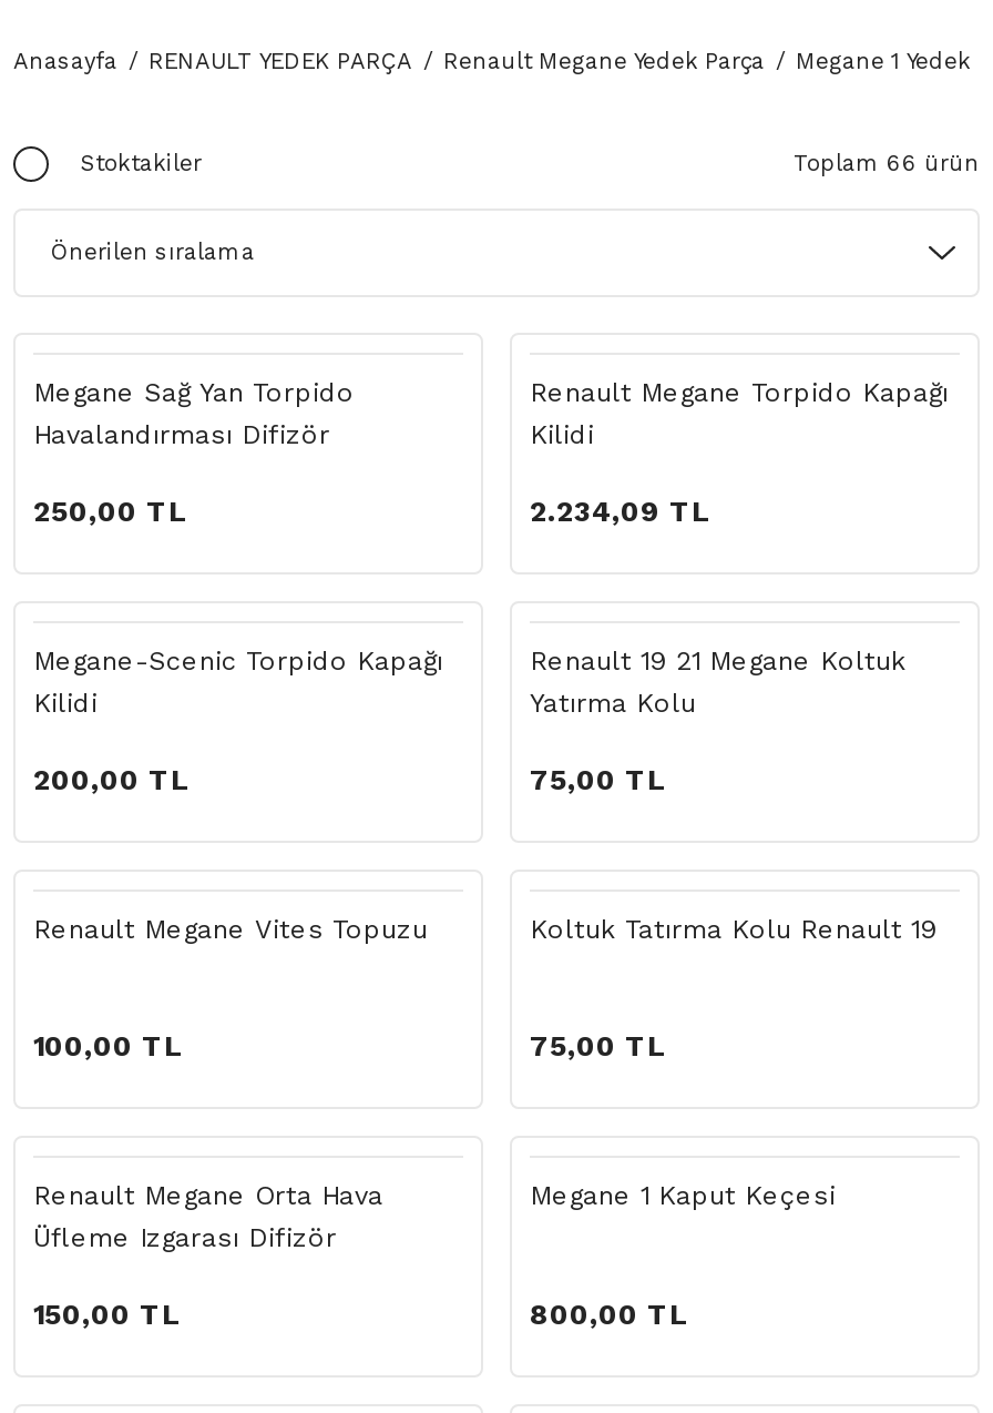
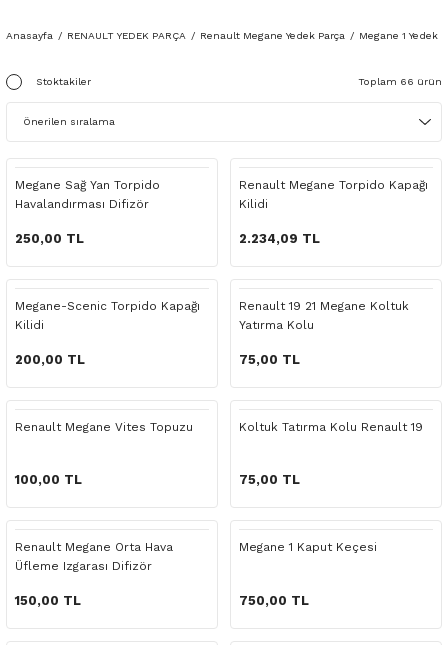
- 800,00 TL
+ 750,00 TL
